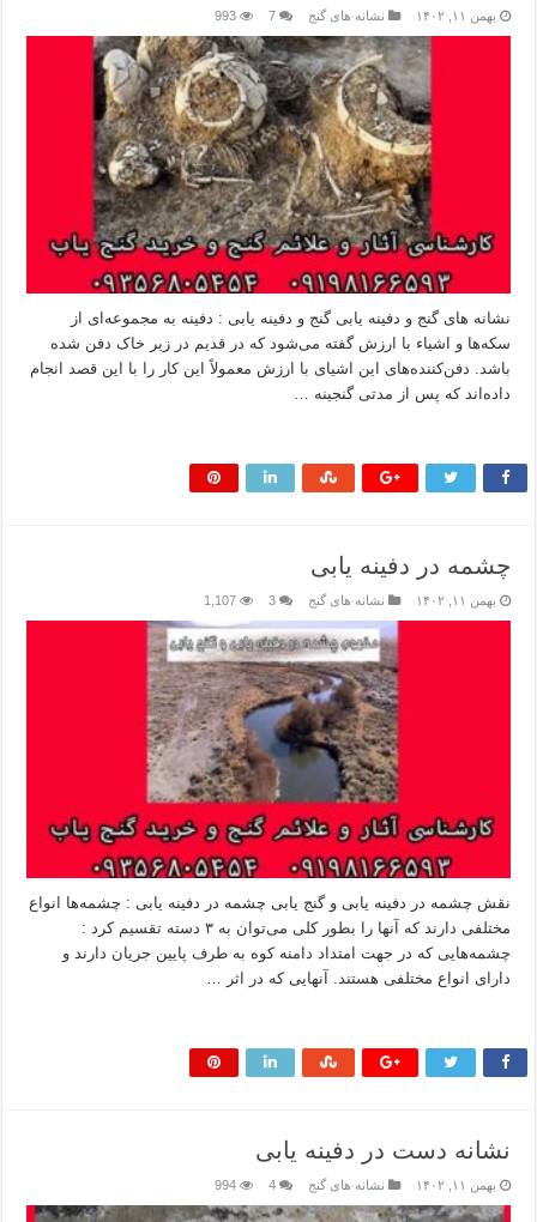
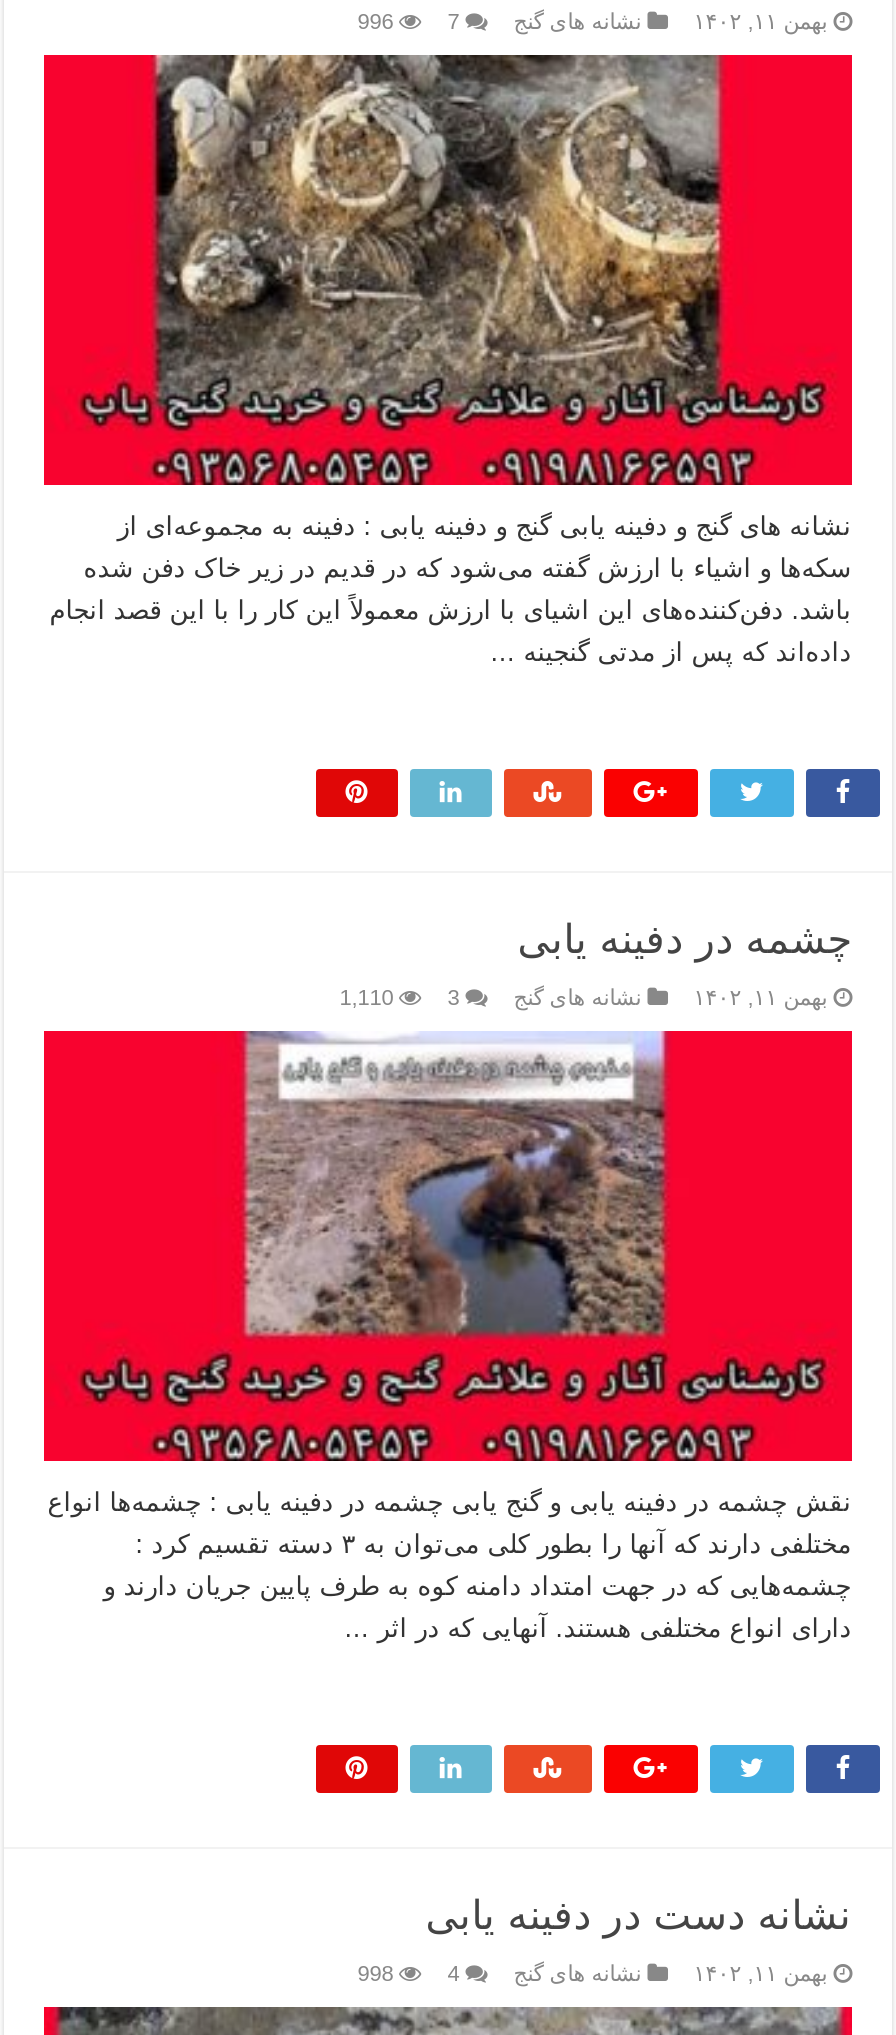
- 993
+ 996

- 1,107
+ 1,110

- 994
+ 998
